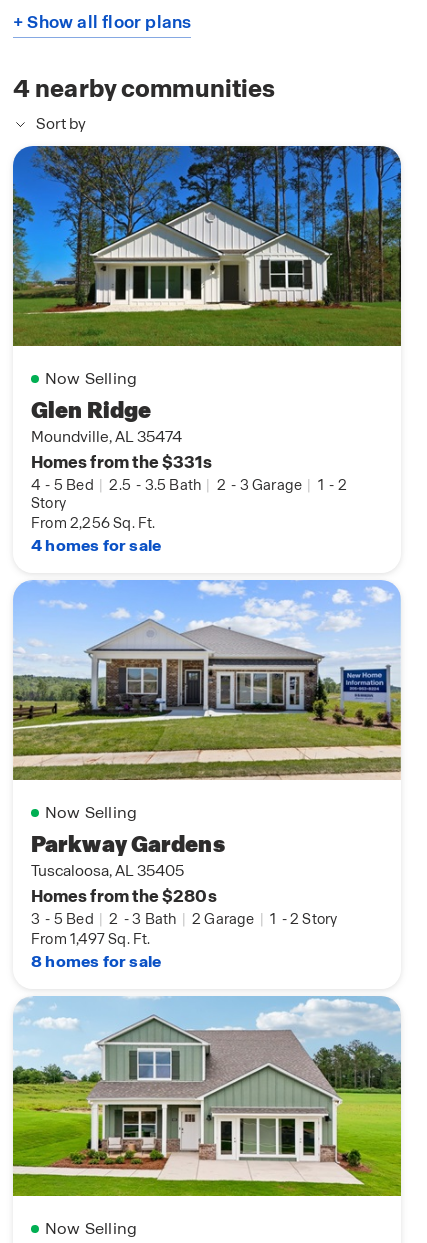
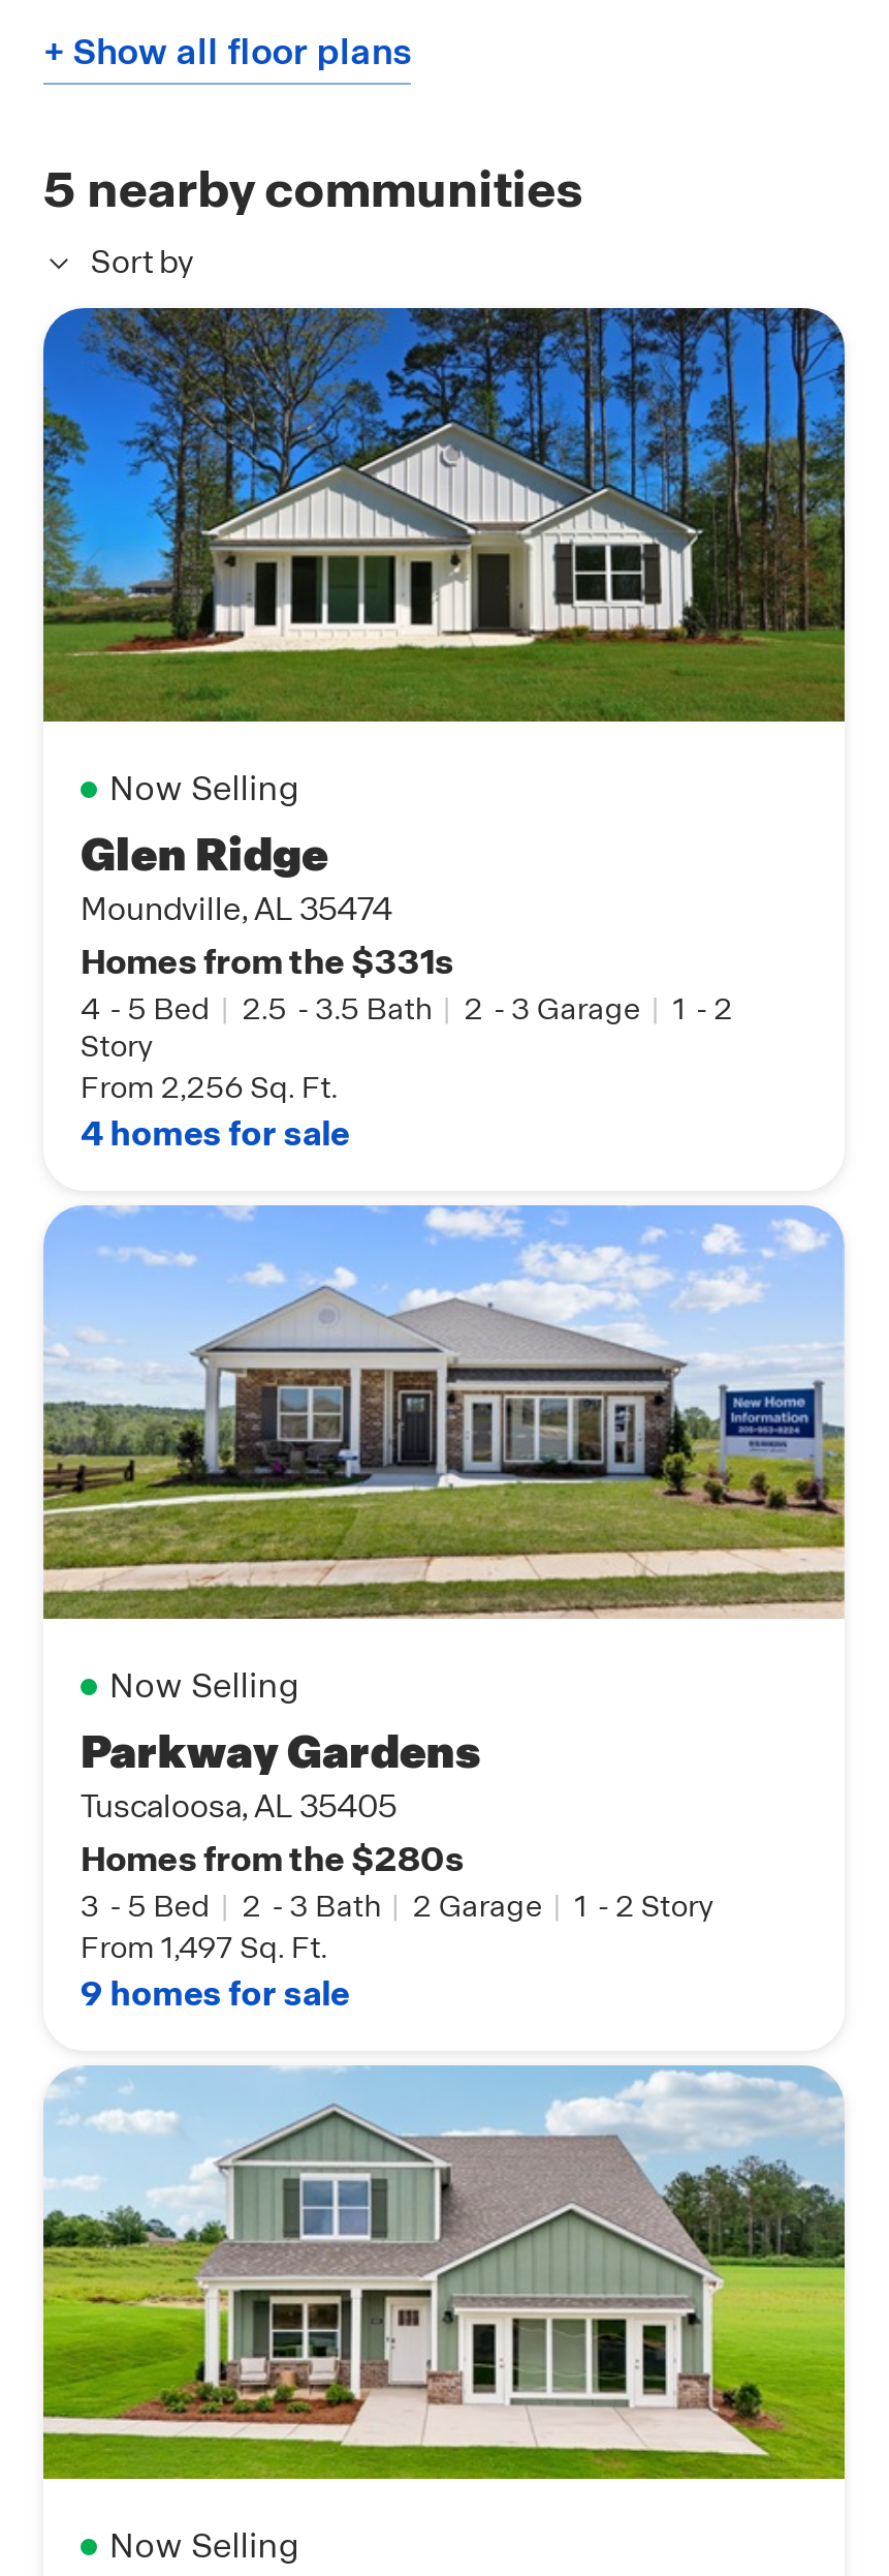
- 4 nearby communities
+ 5 nearby communities

- 8 homes for sale
+ 9 homes for sale
